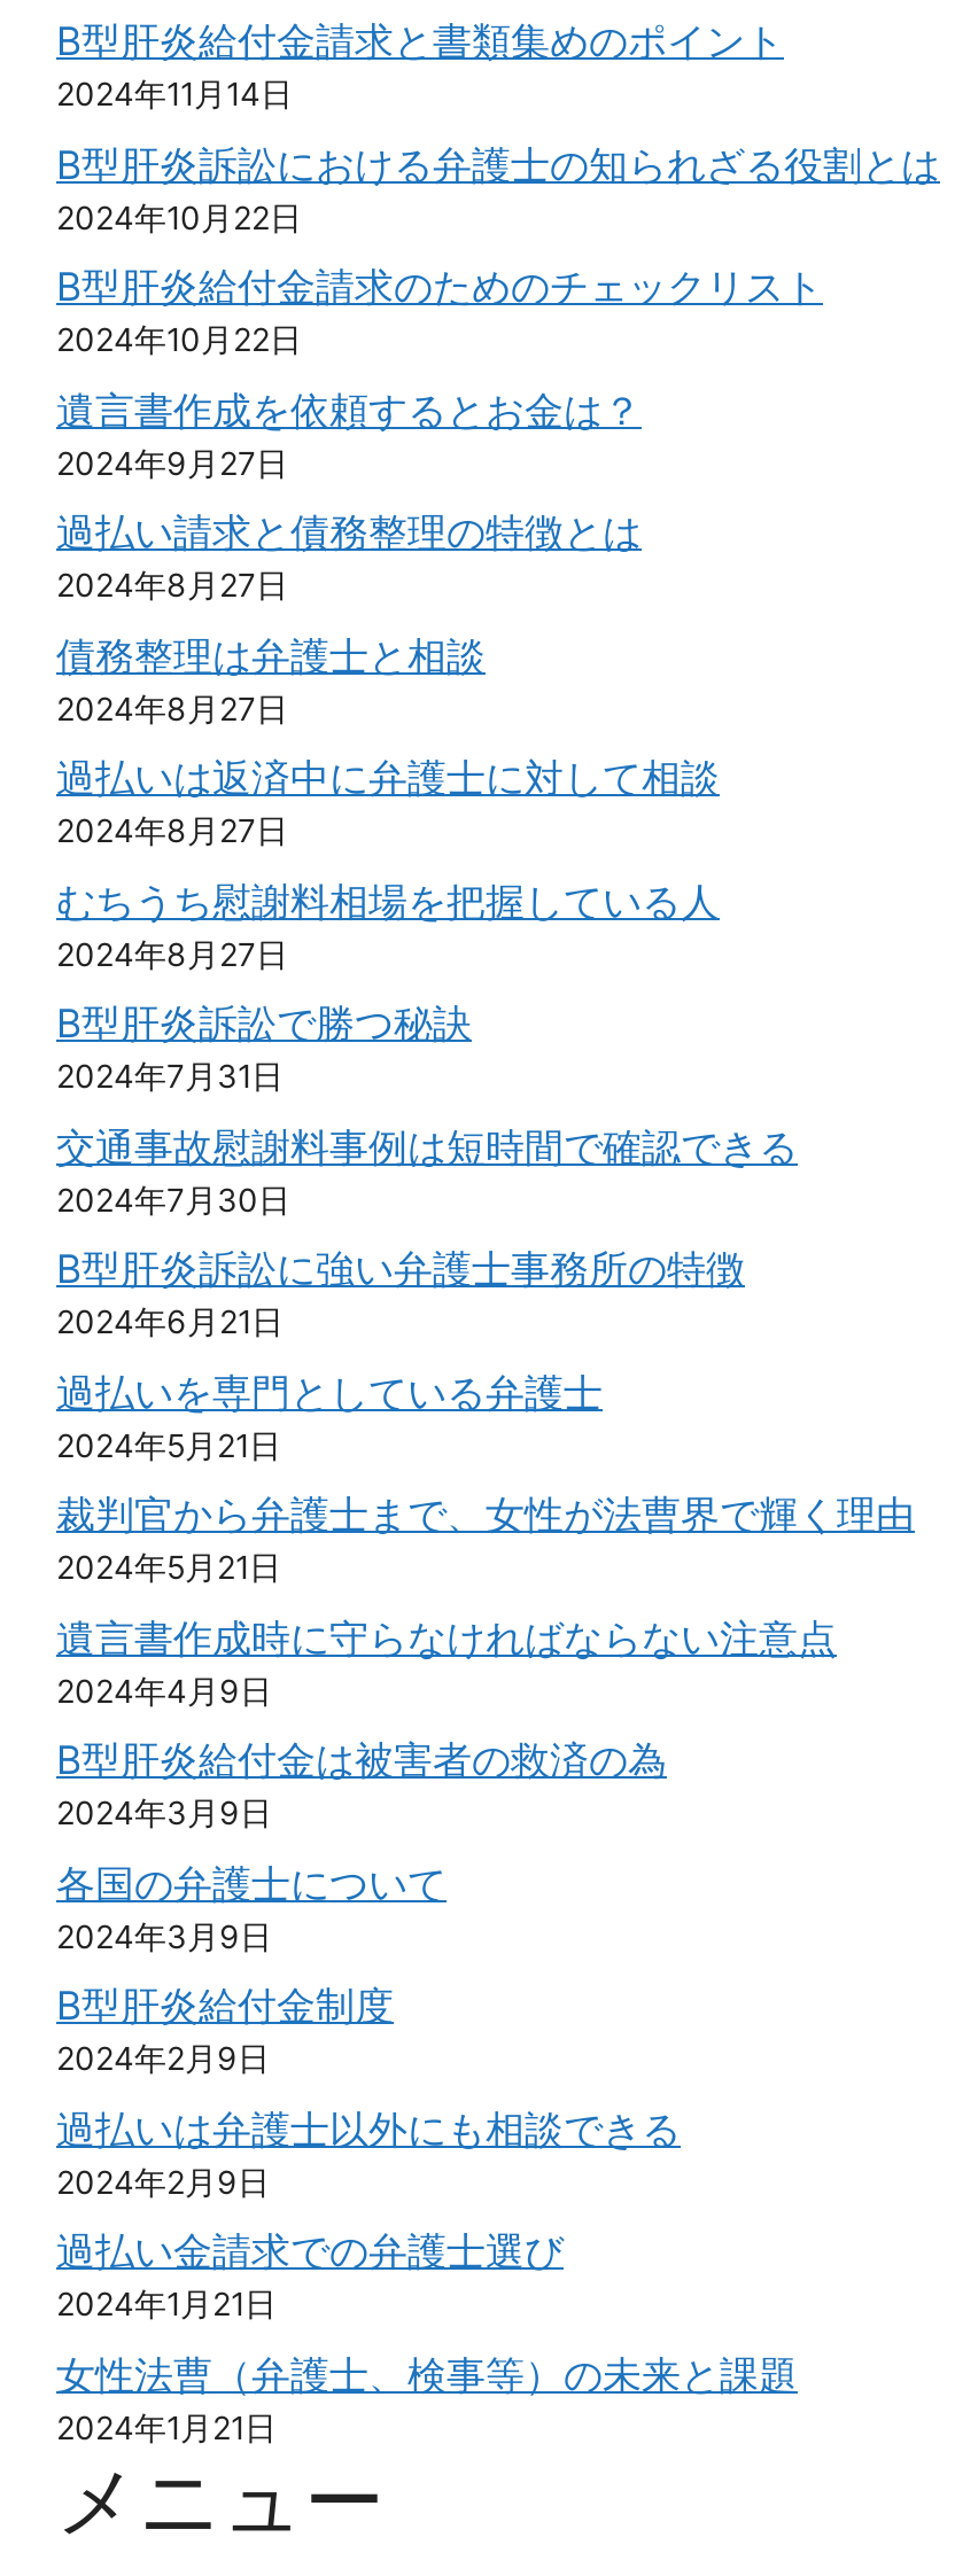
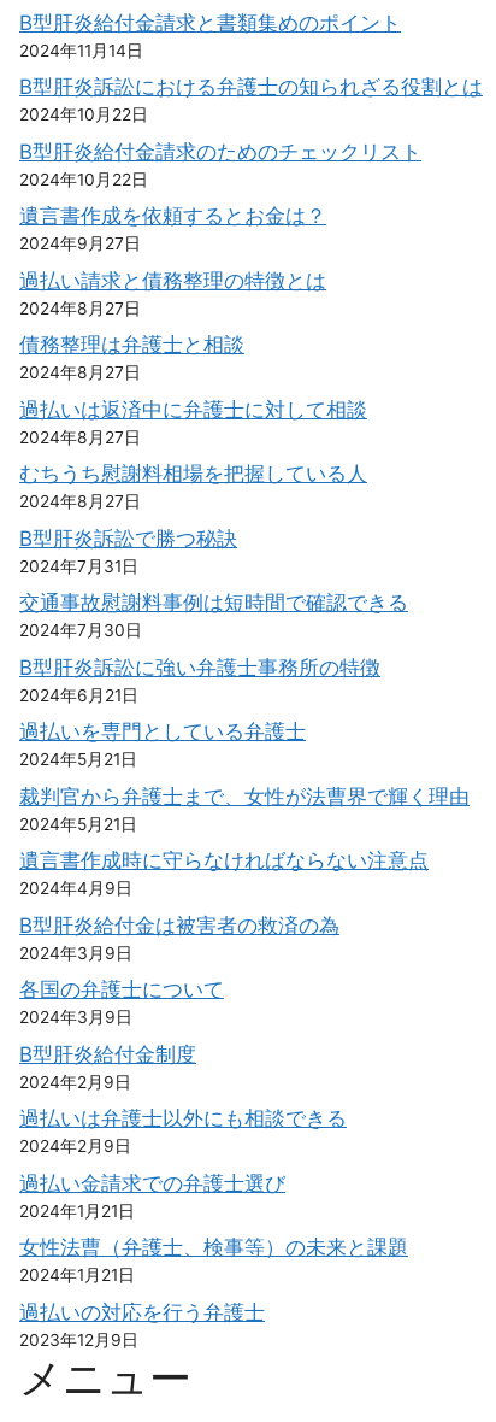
+ 過払いの対応を行う弁護士
+ 2023年12月9日
